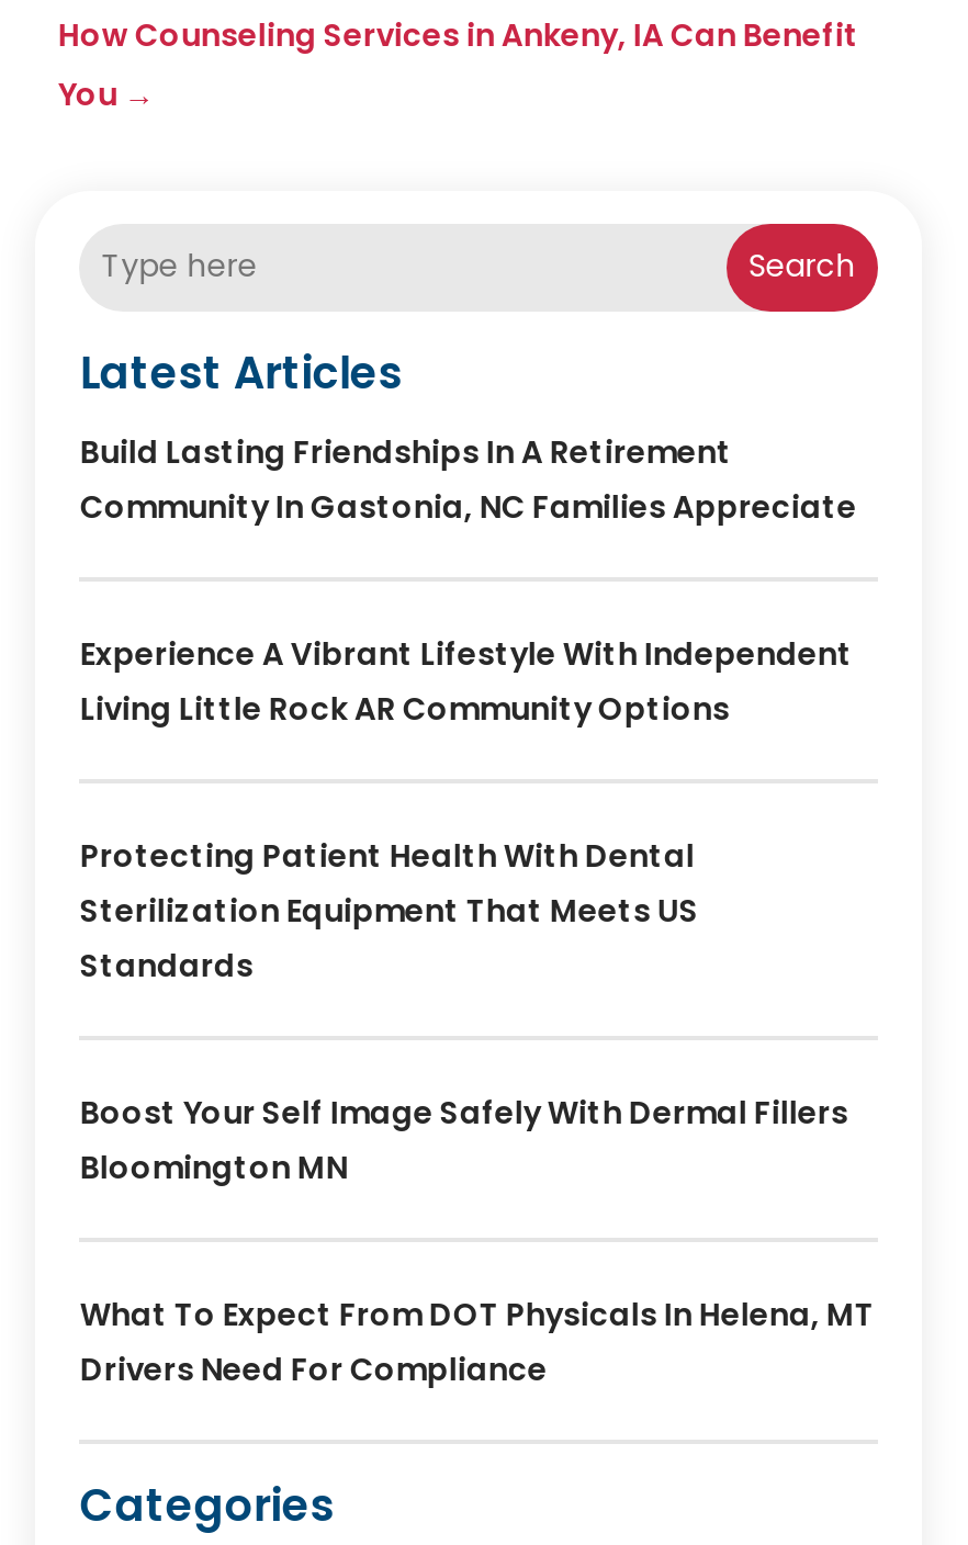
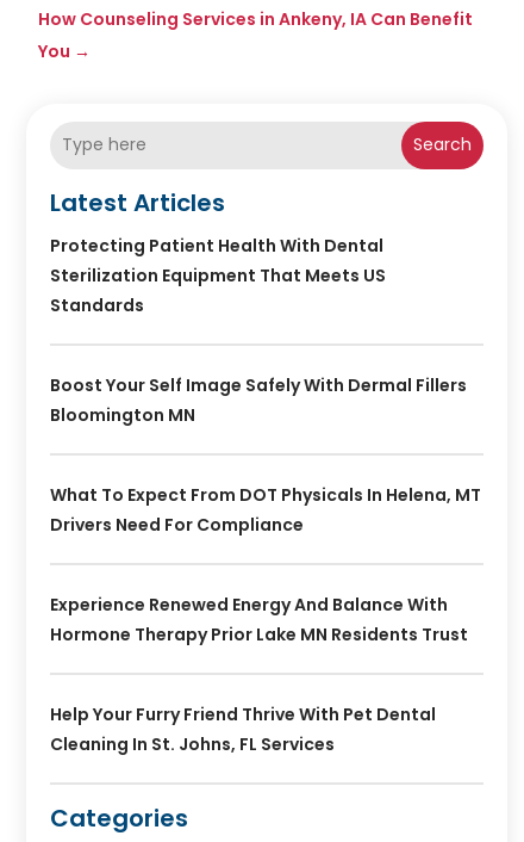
- Build Lasting Friendships In A Retirement
- Community In Gastonia, NC Families Appreciate
- Experience A Vibrant Lifestyle With Independent
- Living Little Rock AR Community Options

moved up: Protecting Patient Health With Dental | Sterilization Equipment That Meets US | Standards | Boost Your Self Image Safely With Dermal Fillers | Bloomington MN | What To Expect From DOT Physicals In Helena, MT | Drivers Need For Compliance

+ Experience Renewed Energy And Balance With
+ Hormone Therapy Prior Lake MN Residents Trust
+ Help Your Furry Friend Thrive With Pet Dental
+ Cleaning In St. Johns, FL Services
